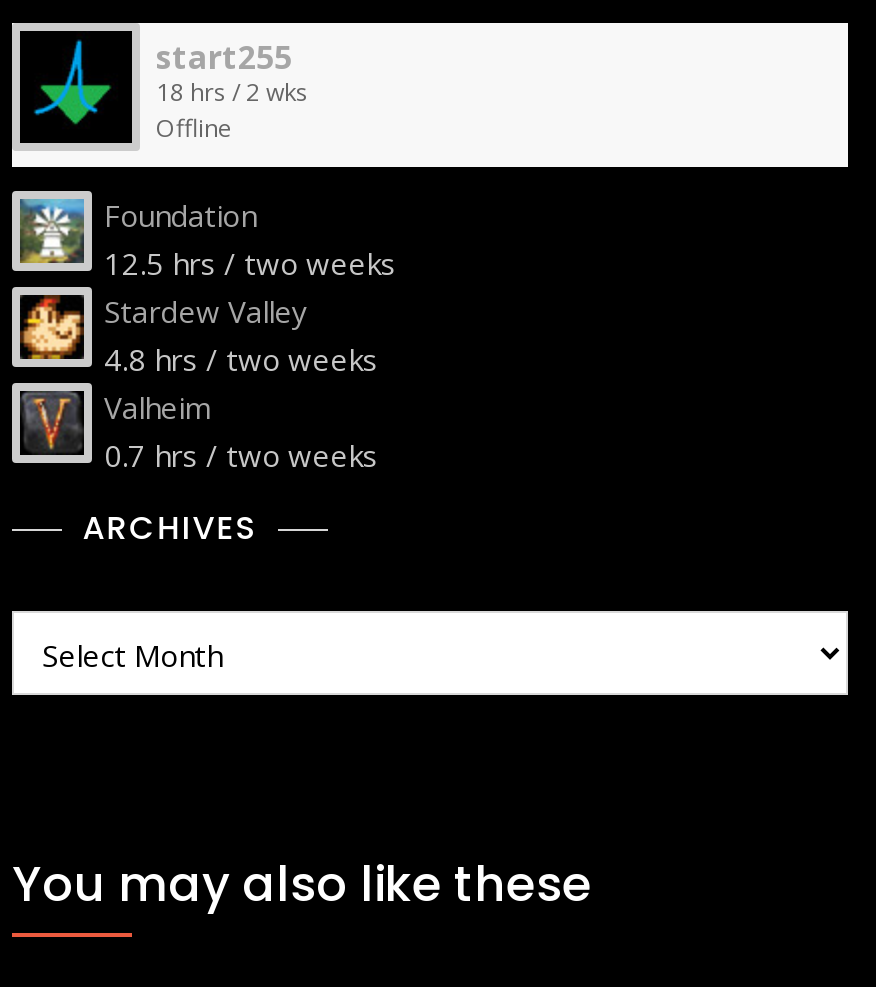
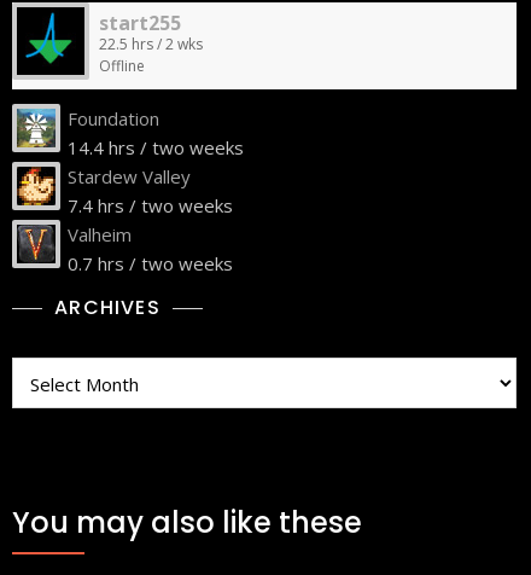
- 18 hrs / 2 wks
+ 22.5 hrs / 2 wks

- 12.5 hrs / two weeks
+ 14.4 hrs / two weeks

- 4.8 hrs / two weeks
+ 7.4 hrs / two weeks
